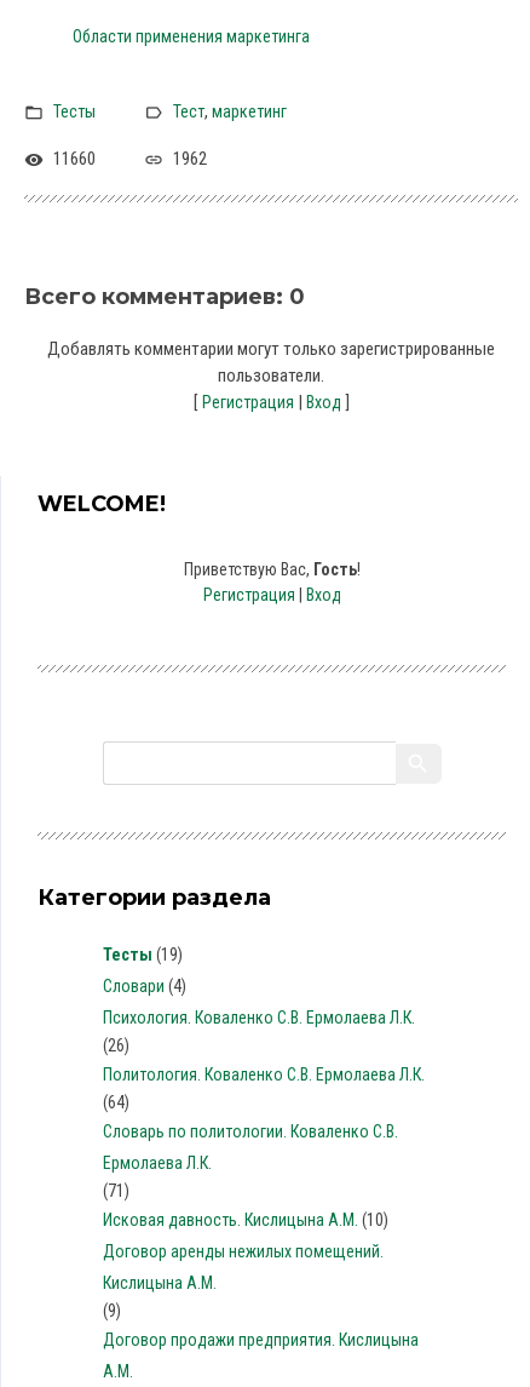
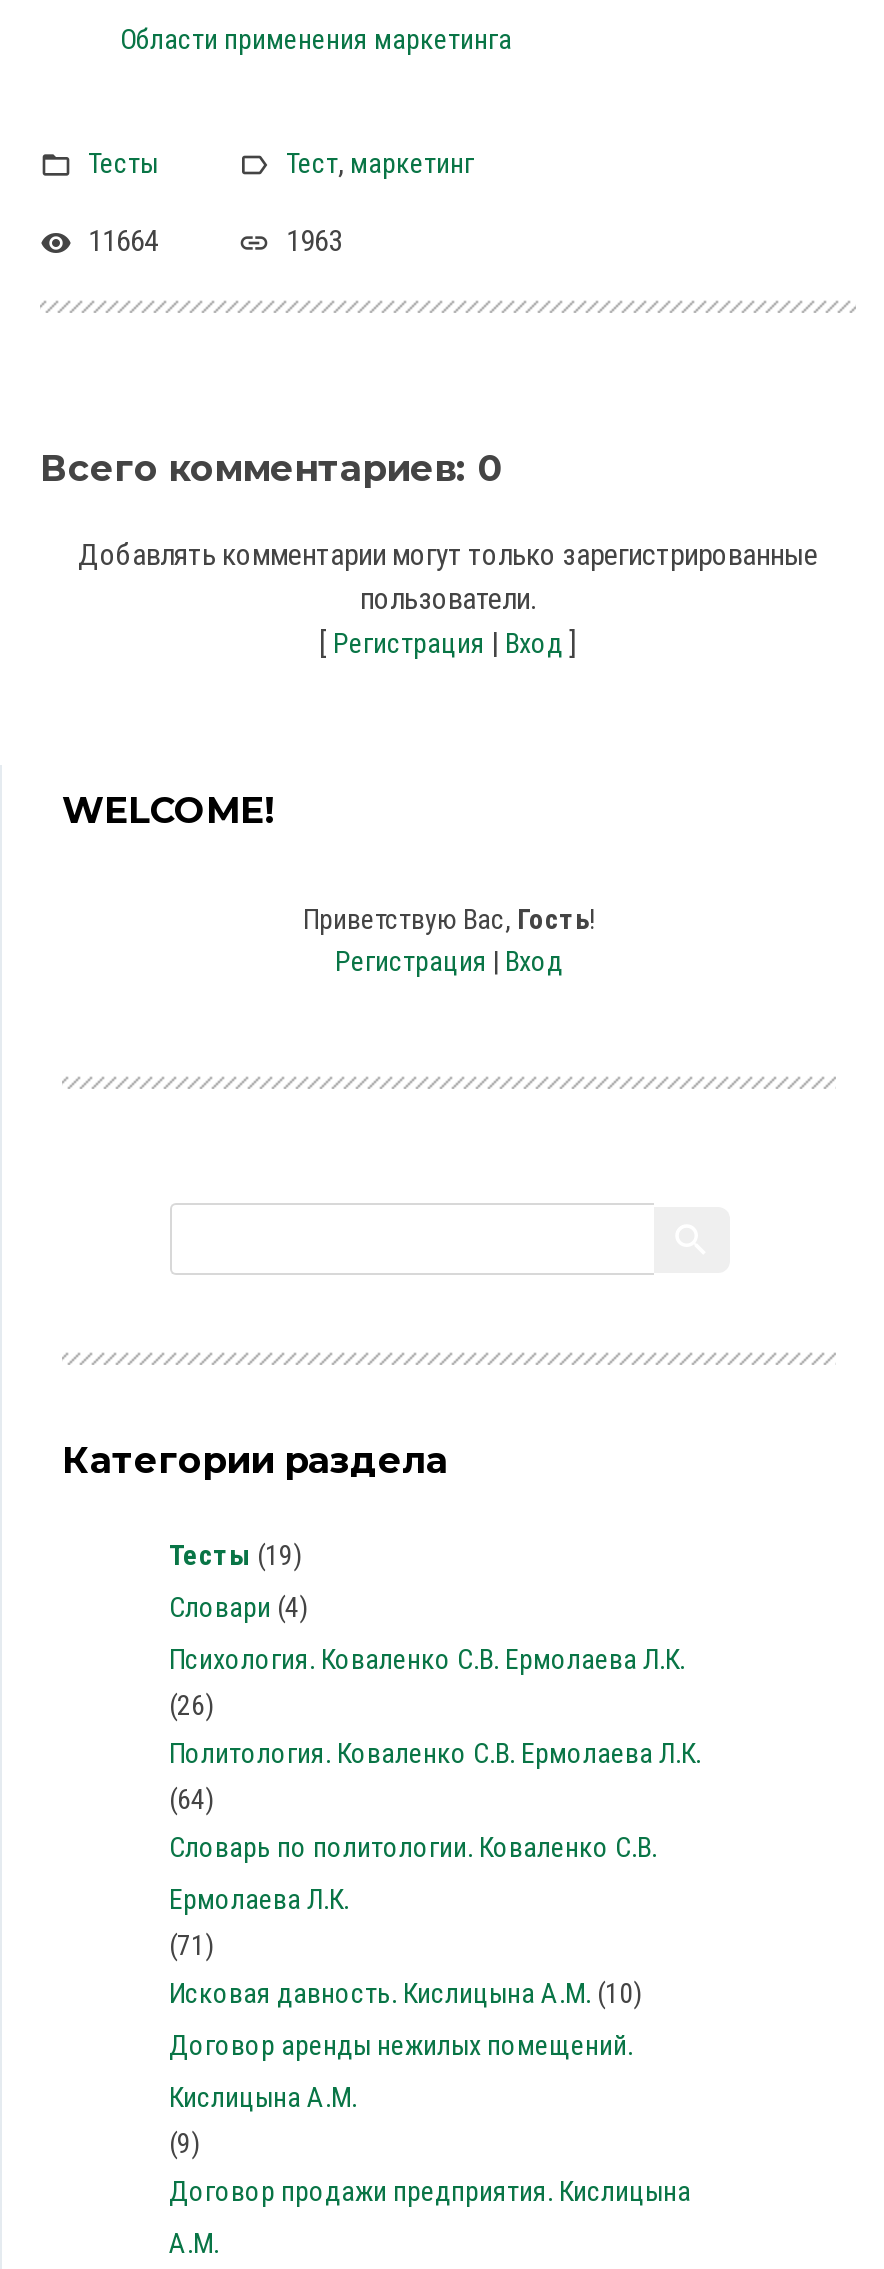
- 11660
+ 11664

- 1962
+ 1963
